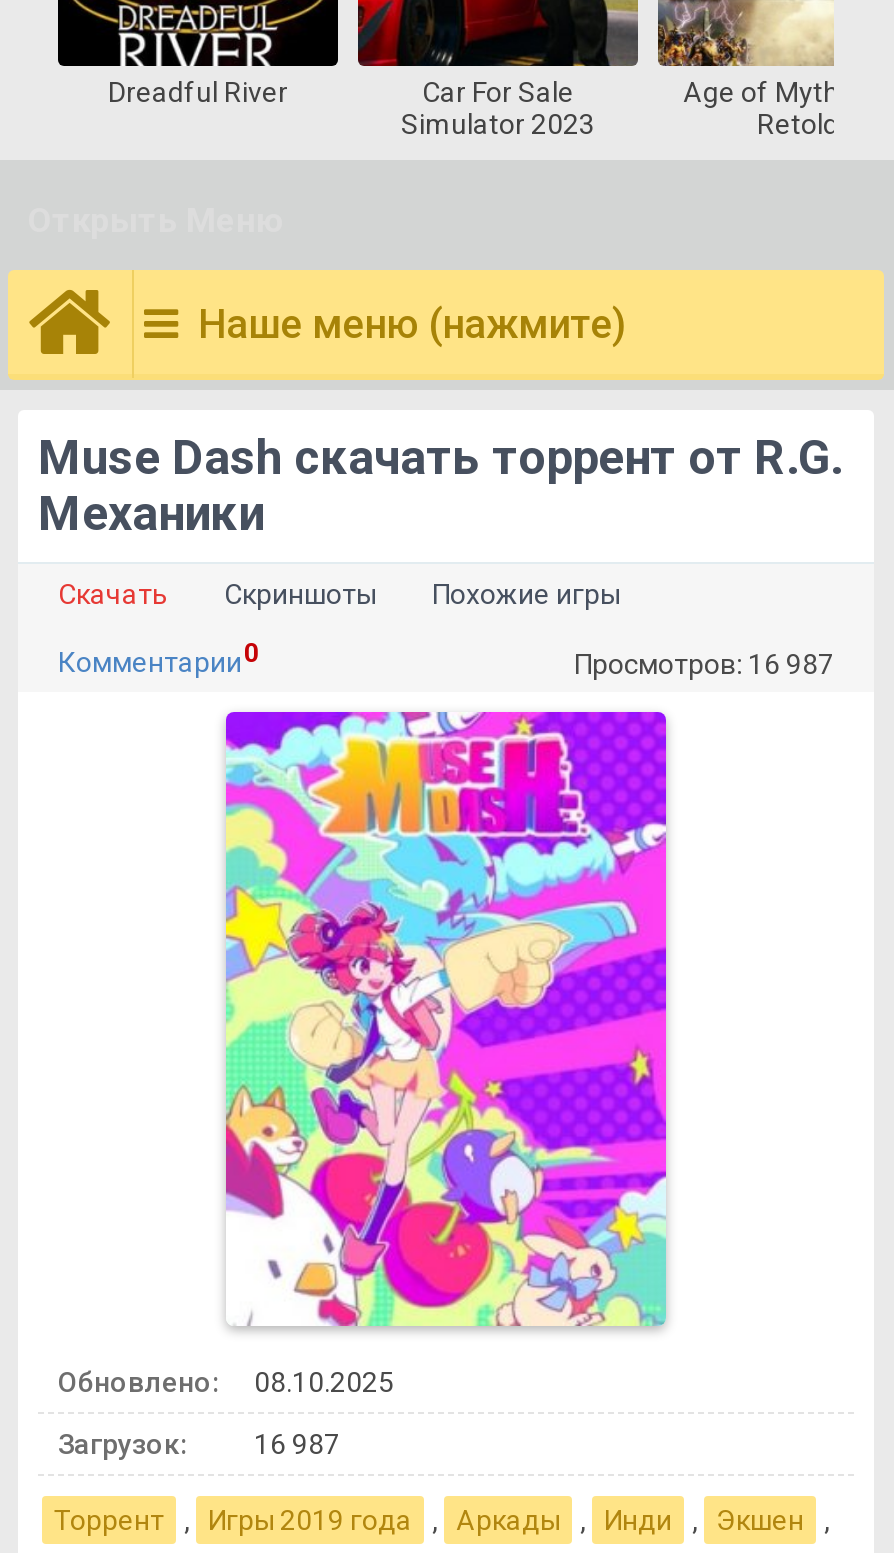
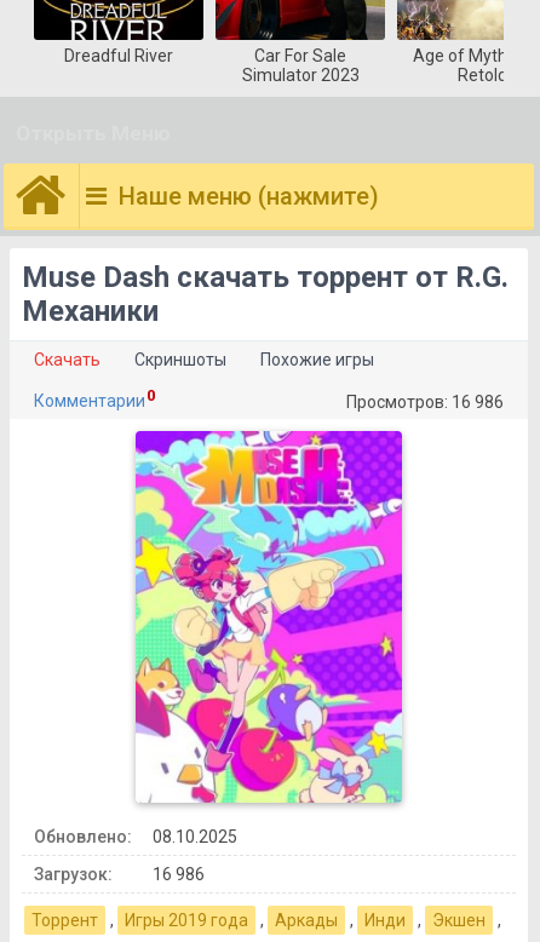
- Просмотров: 16 987
+ Просмотров: 16 986

- Загрузок: 16 987
+ Загрузок: 16 986
